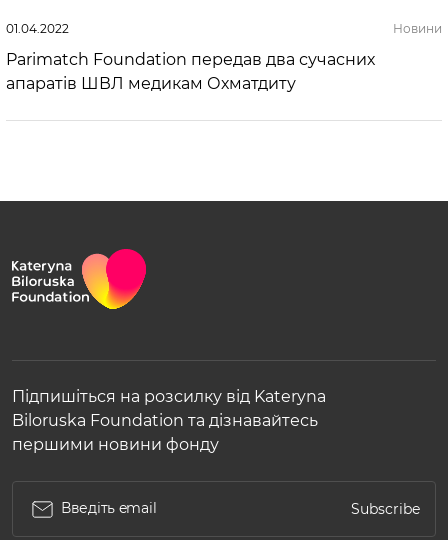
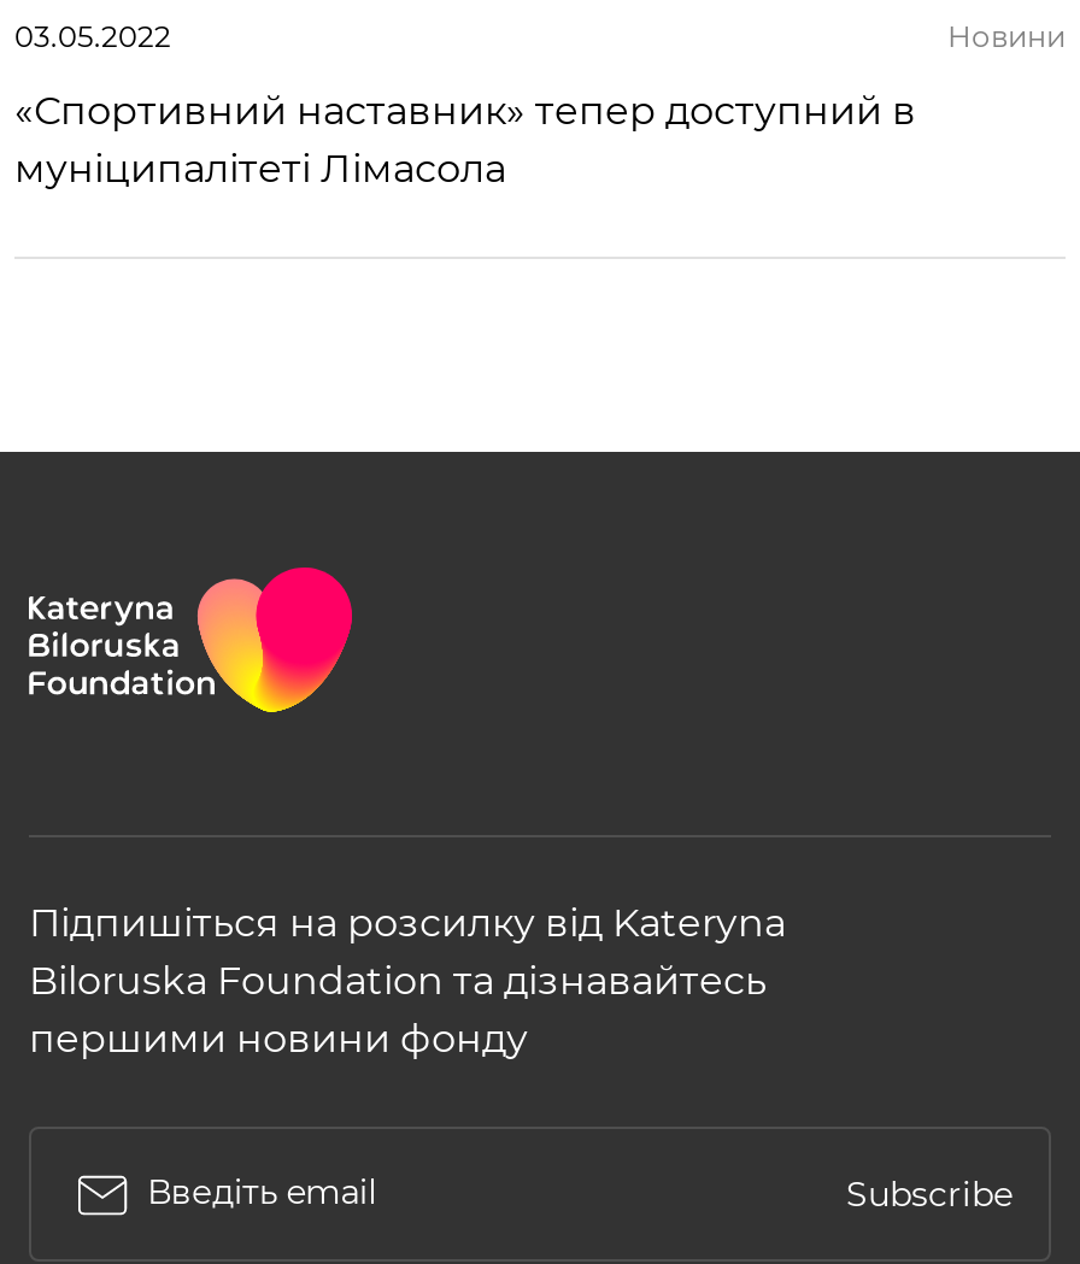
- 01.04.2022
+ 03.05.2022

- Parimatch Foundation передав два сучасних
- апаратів ШВЛ медикам Охматдиту
+ «Спортивний наставник» тепер доступний в
+ муніципалітеті Лімасола
